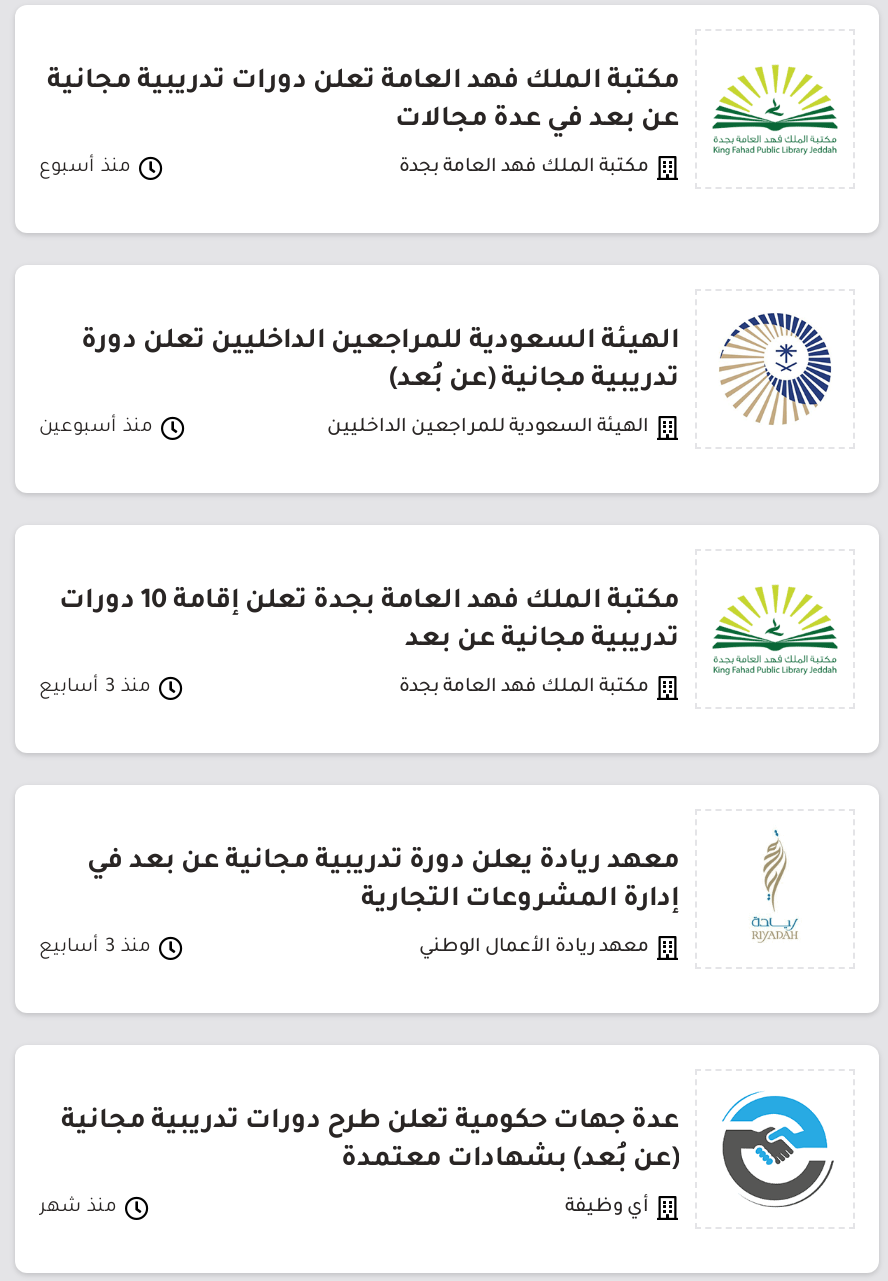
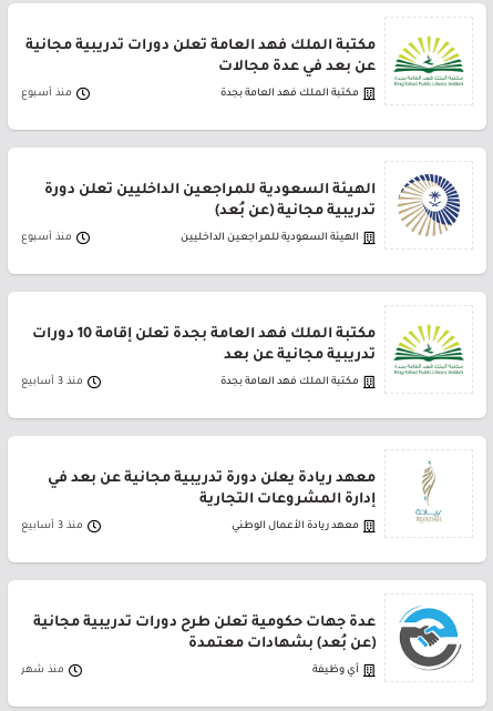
- منذ أسبوعين
+ منذ أسبوع
